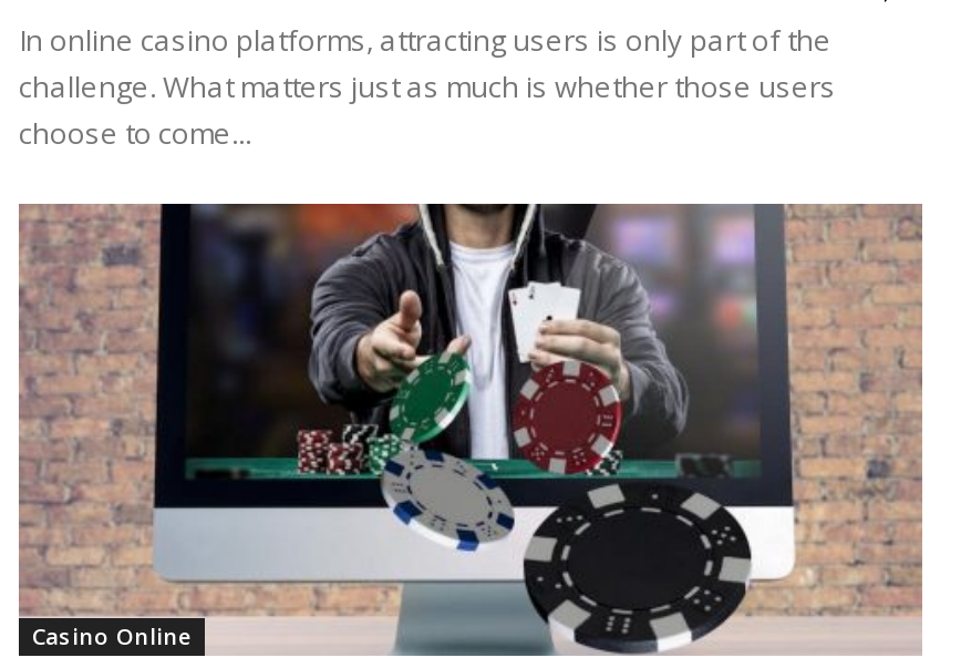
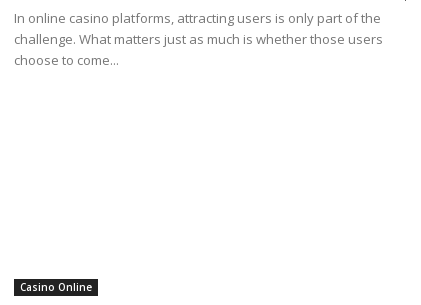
- [image]
